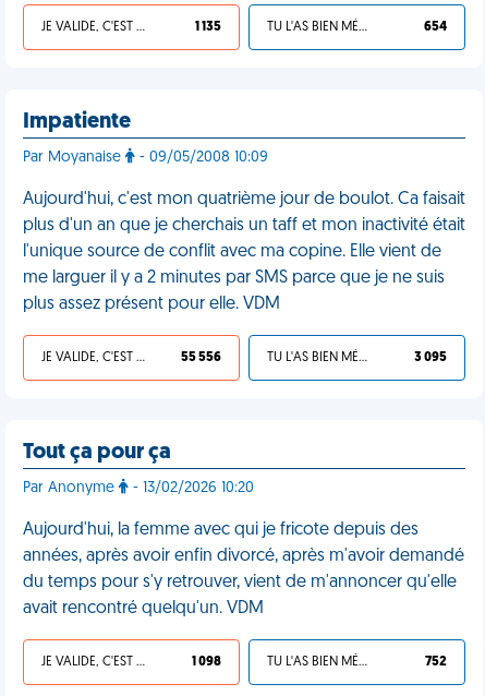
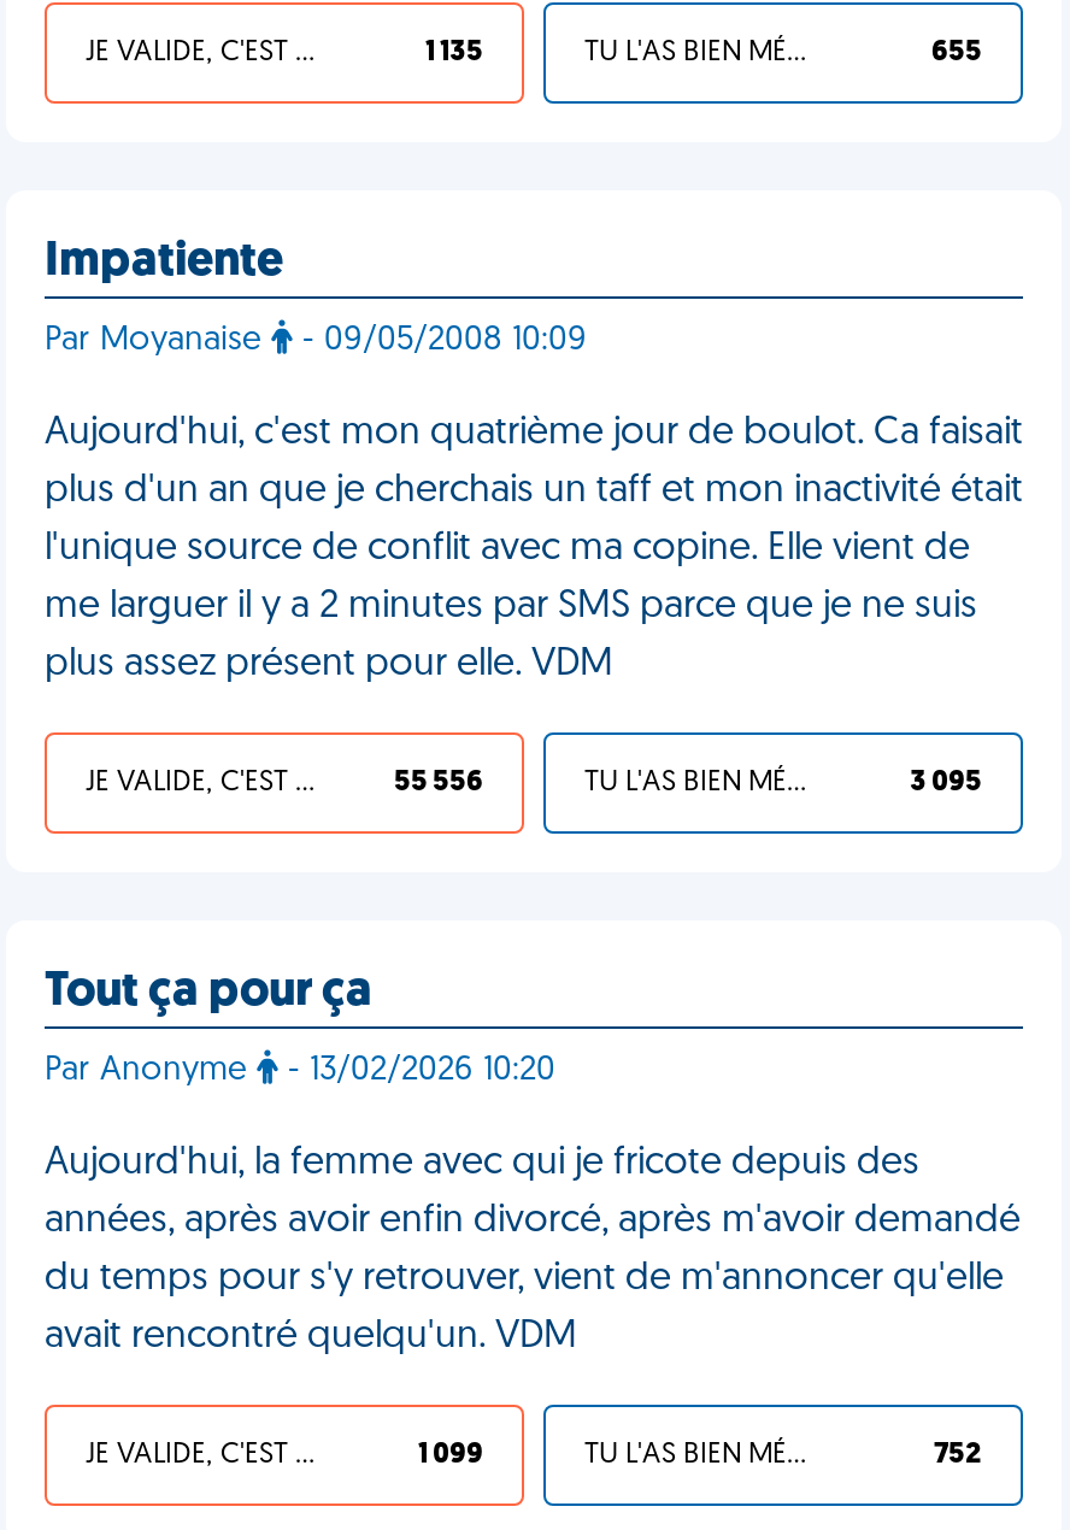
- 654
+ 655

- 1 098
+ 1 099
